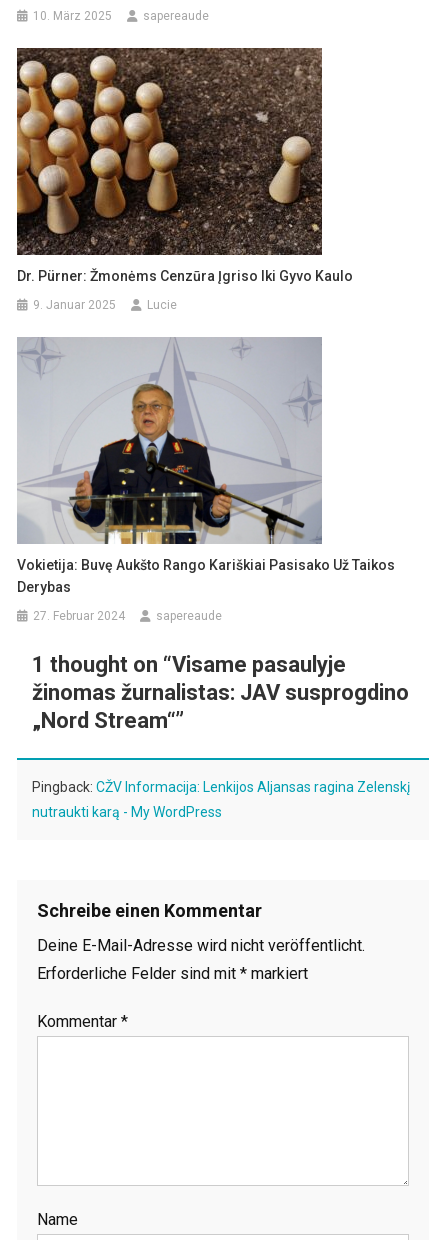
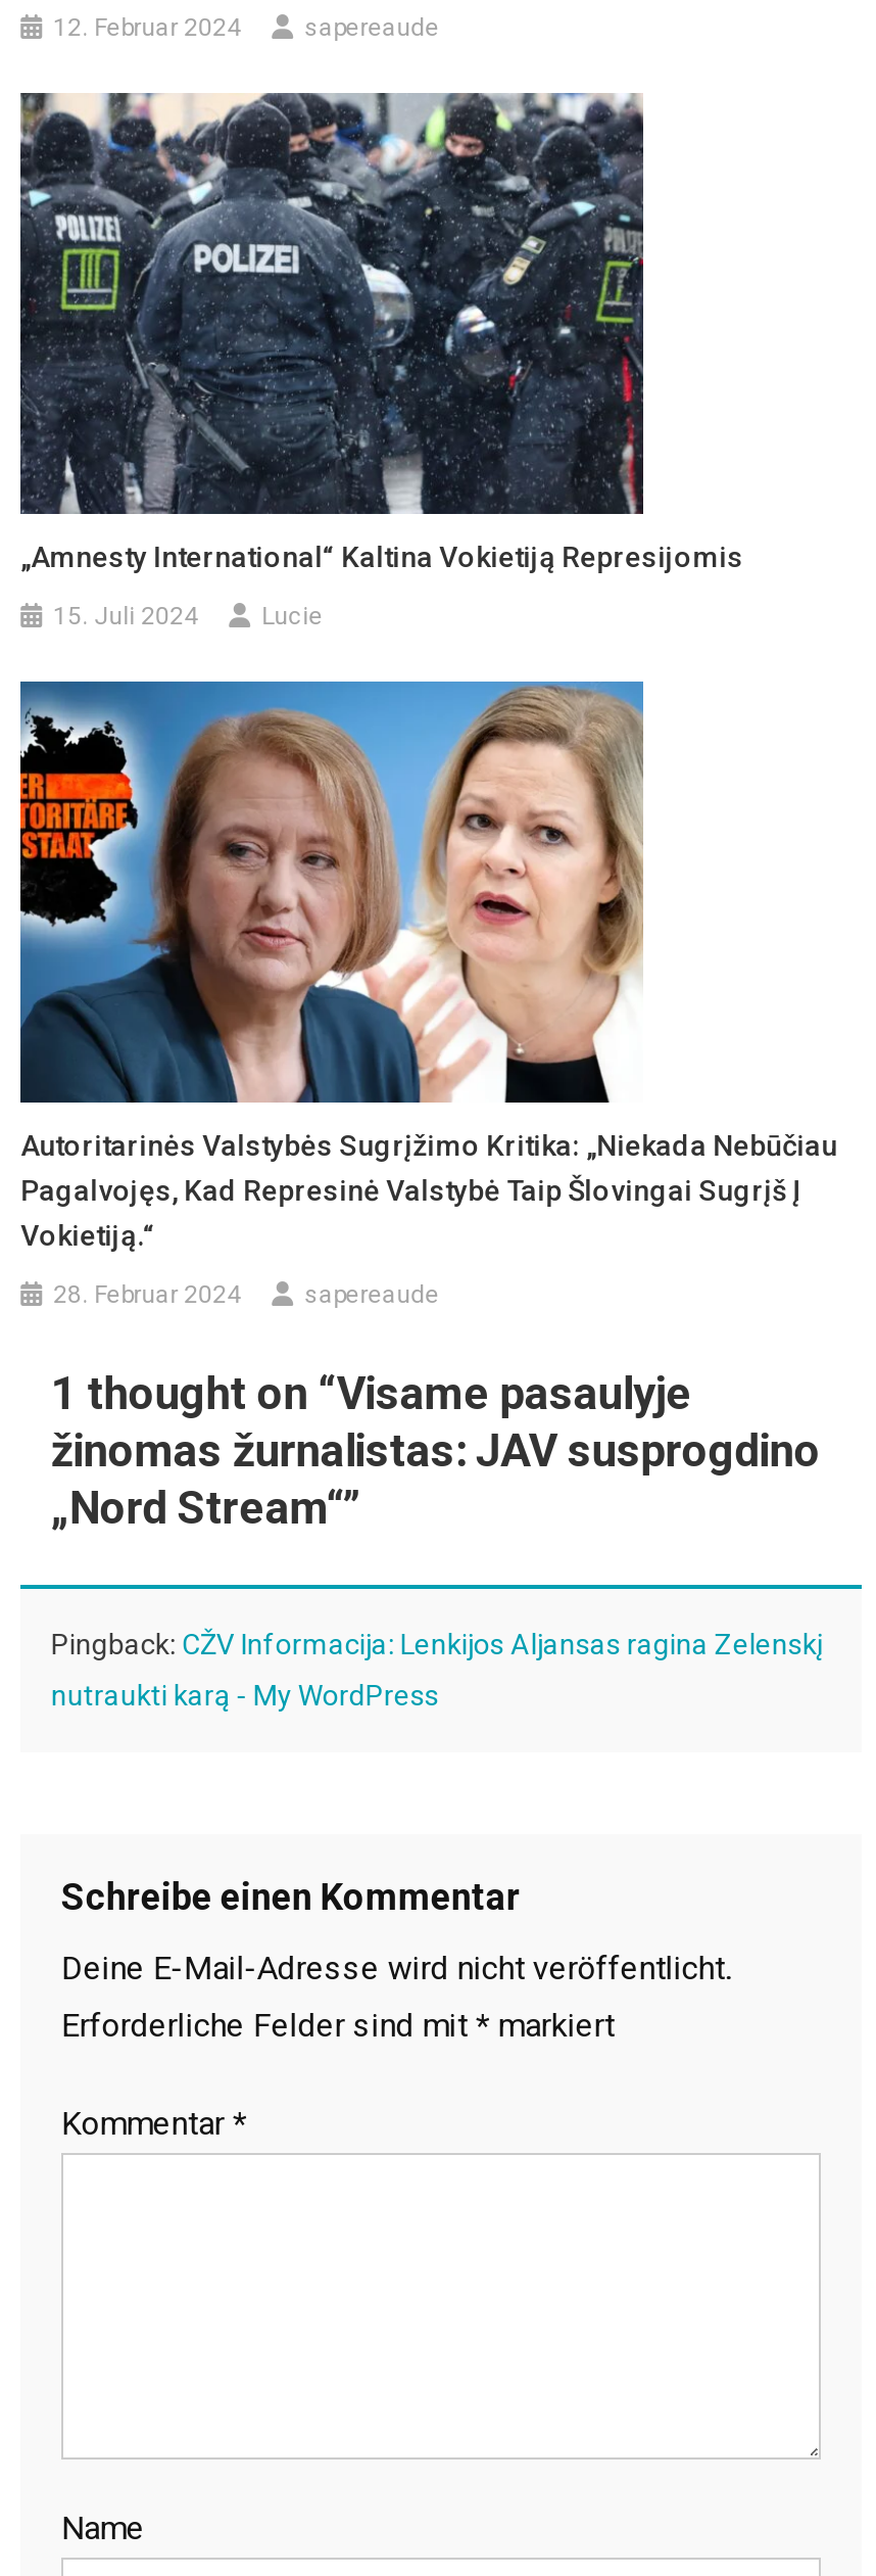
- 10. März 2025
+ 12. Februar 2024

- [image]
- Dr. Pürner: Žmonėms Cenzūra Įgriso Iki Gyvo Kaulo
+ [image]
+ „Amnesty International“ Kaltina Vokietiją Represijomis

- 9. Januar 2025
+ 15. Juli 2024

- [image]
- Vokietija: Buvę Aukšto Rango Kariškiai Pasisako Už Taikos
- Derybas
+ [image]
+ Autoritarinės Valstybės Sugrįžimo Kritika: „Niekada Nebūčiau
+ Pagalvojęs, Kad Represinė Valstybė Taip Šlovingai Sugrįš Į
+ Vokietiją.“

- 27. Februar 2024
+ 28. Februar 2024
